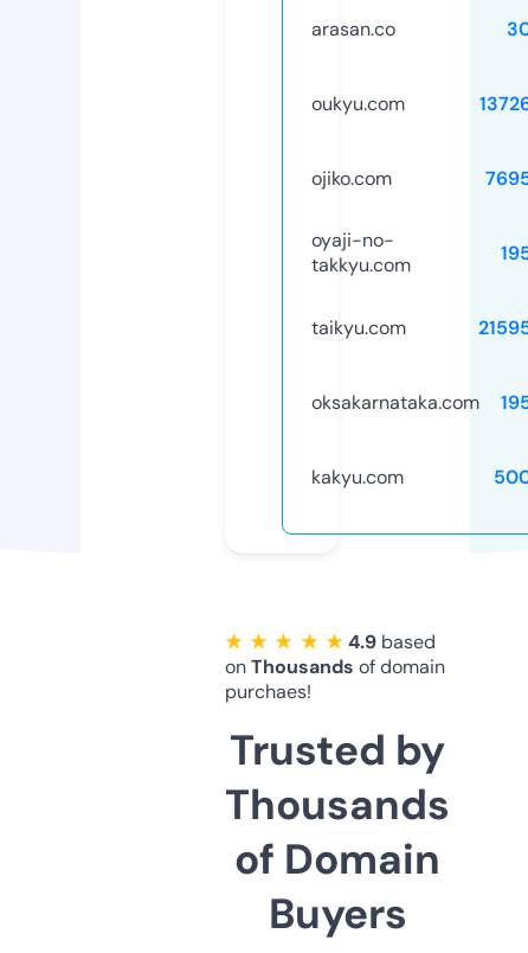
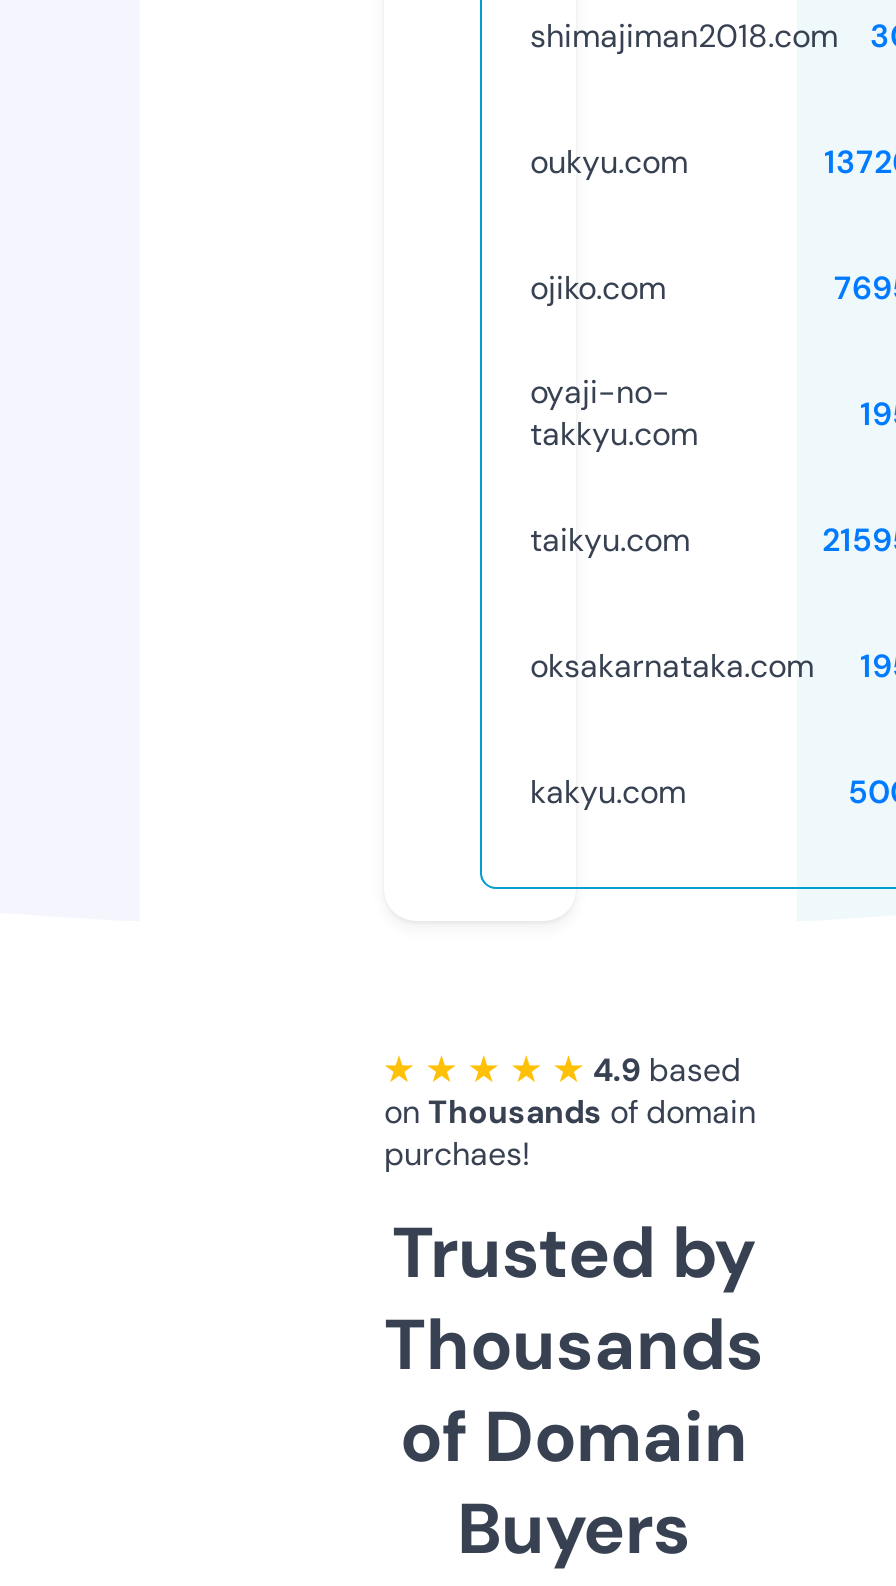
- arasan.co
+ shimajiman2018.com
